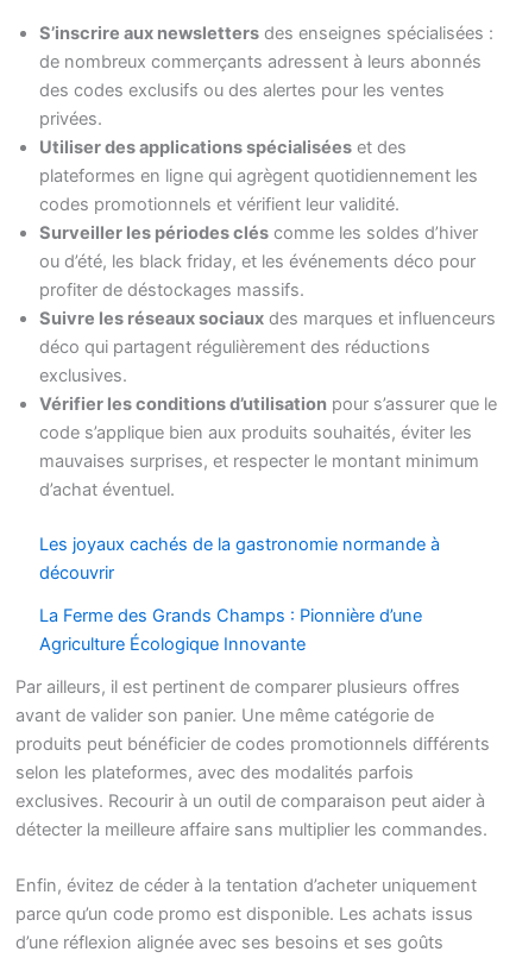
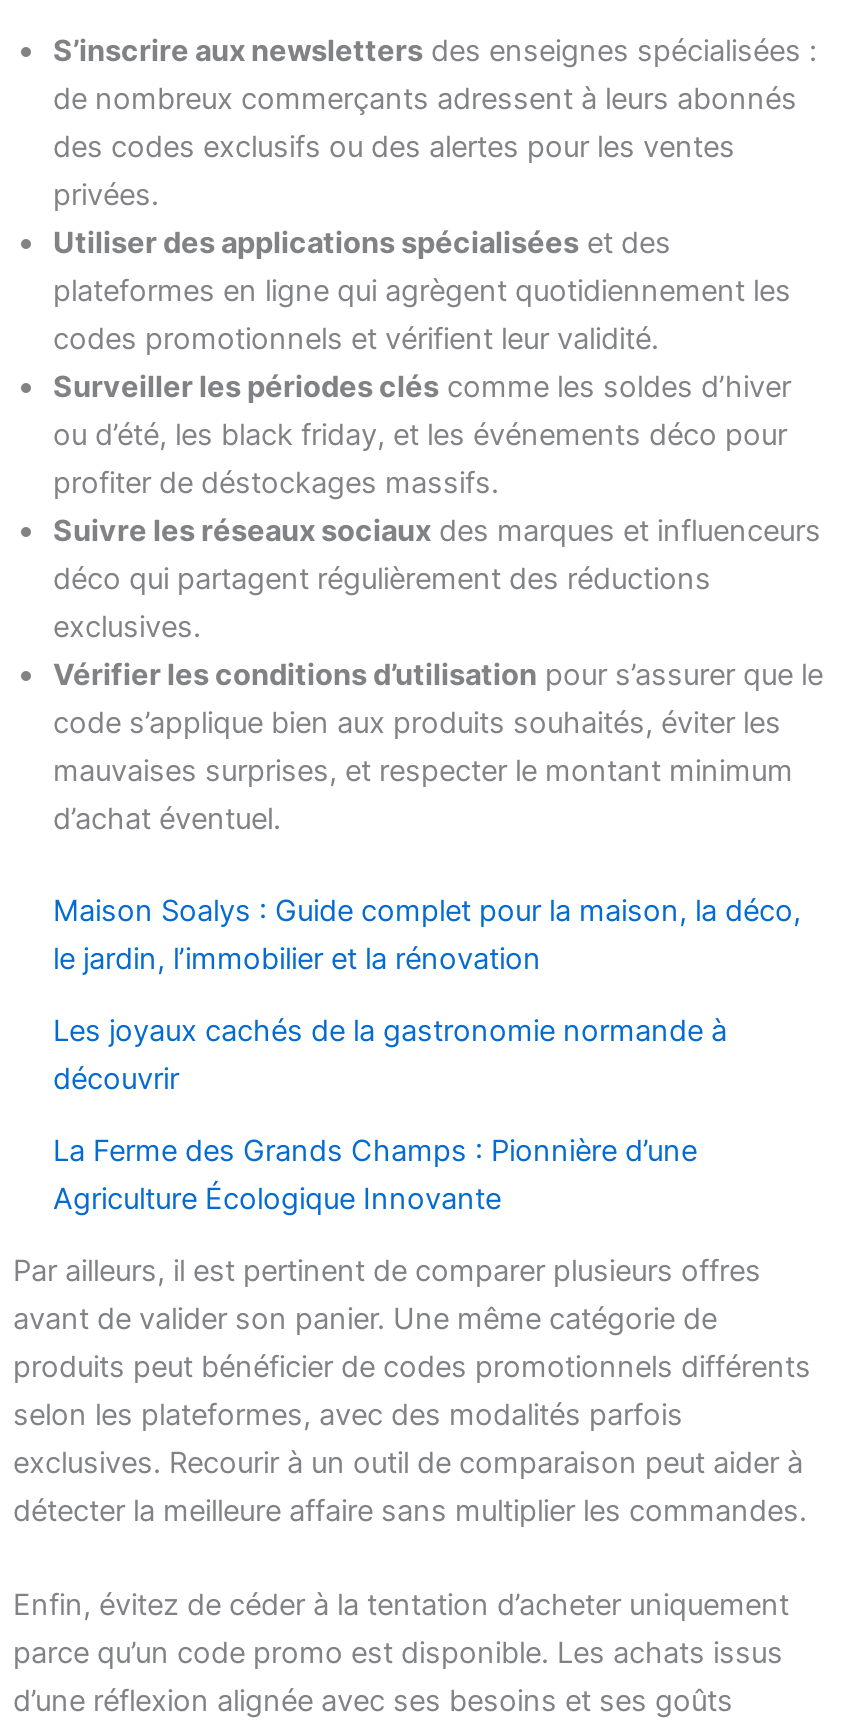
+ Maison Soalys : Guide complet pour la maison, la déco,
+ le jardin, l’immobilier et la rénovation
